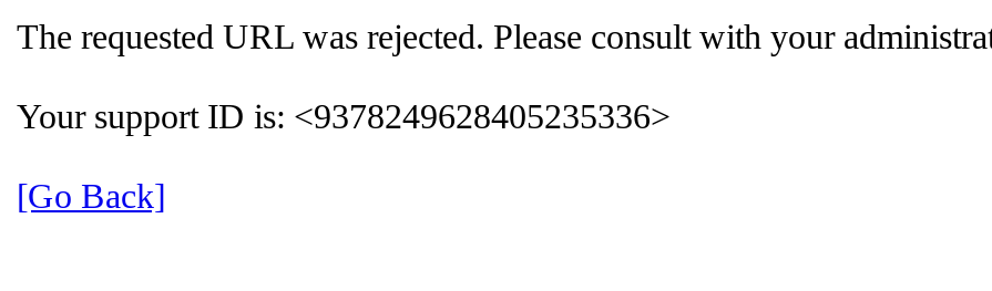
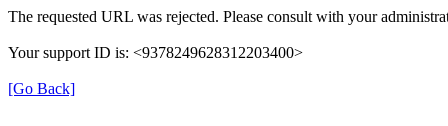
- Your support ID is: <9378249628405235336>
+ Your support ID is: <9378249628312203400>
